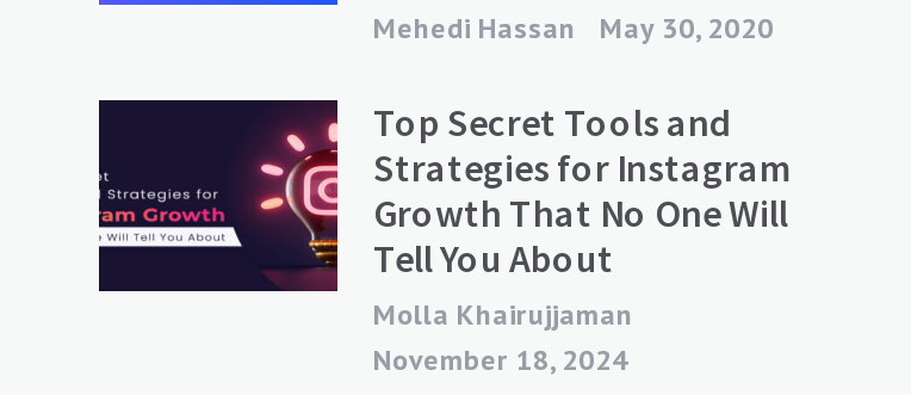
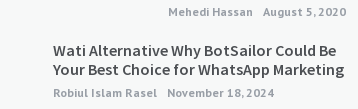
- Mehedi Hassan May 30, 2020
+ Mehedi Hassan August 5, 2020

- Top Secret Tools and
- Strategies for Instagram
- Growth That No One Will
- Tell You About
- Molla Khairujjaman
+ Wati Alternative Why BotSailor Could Be
+ Your Best Choice for WhatsApp Marketing
+ Robiul Islam Rasel
